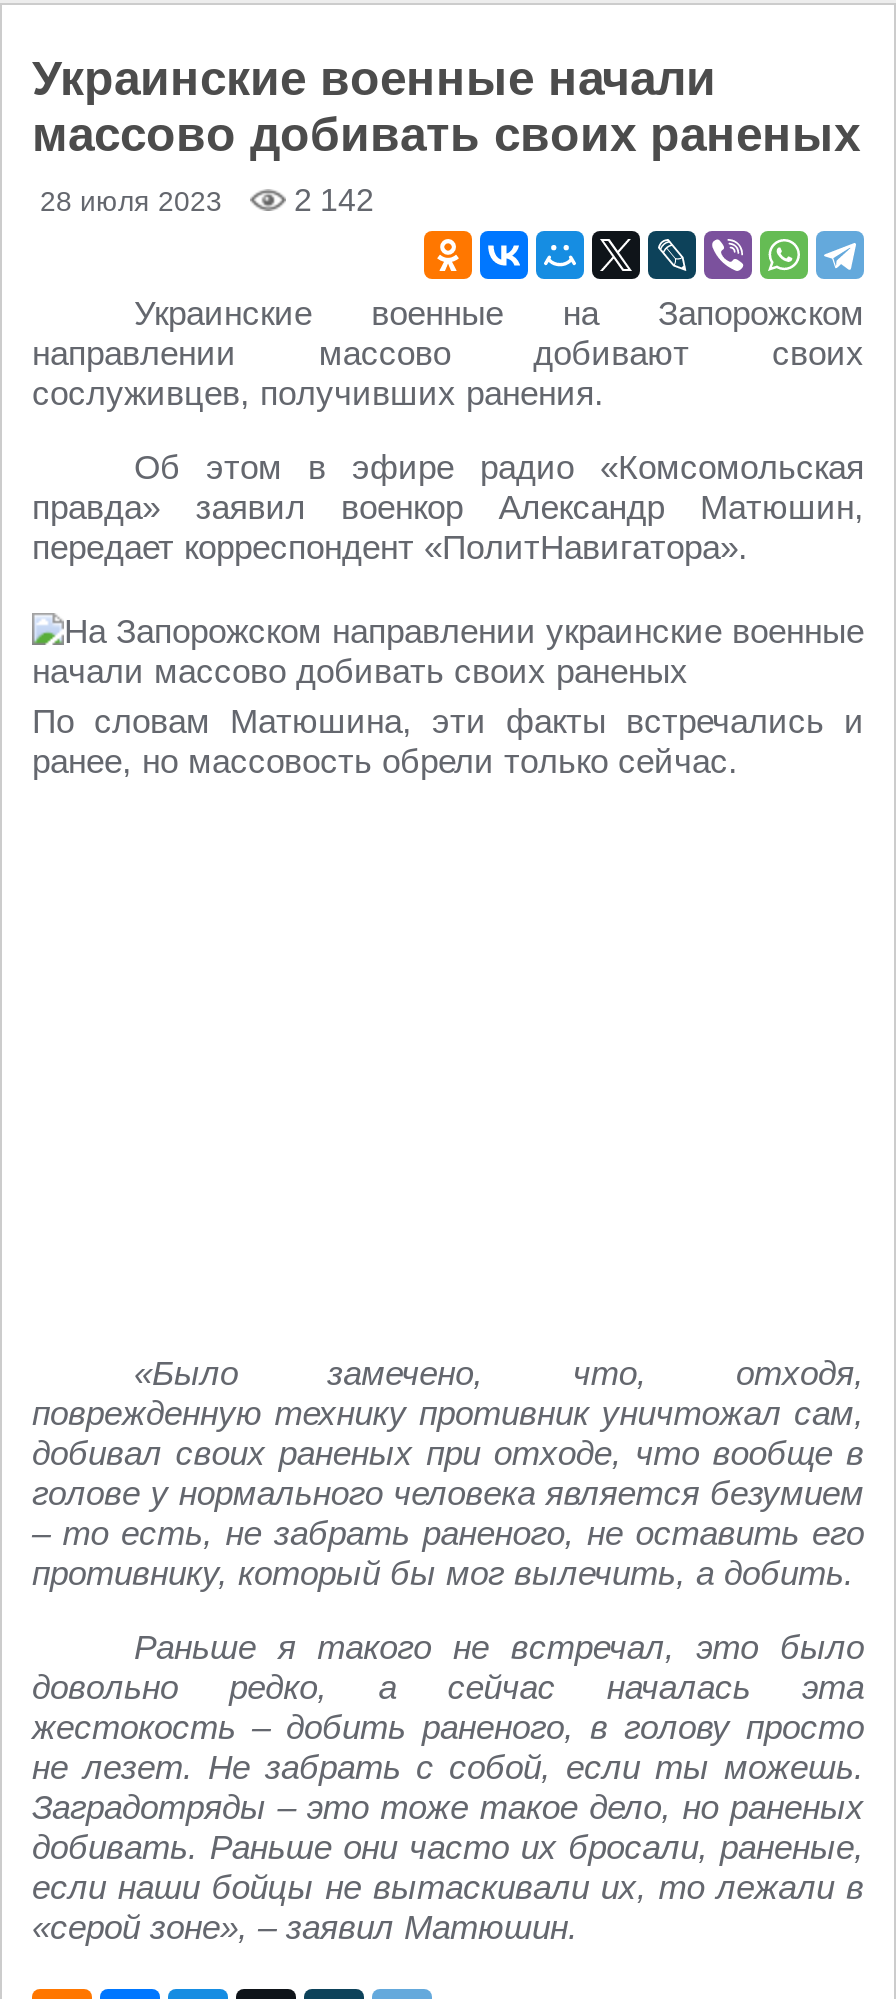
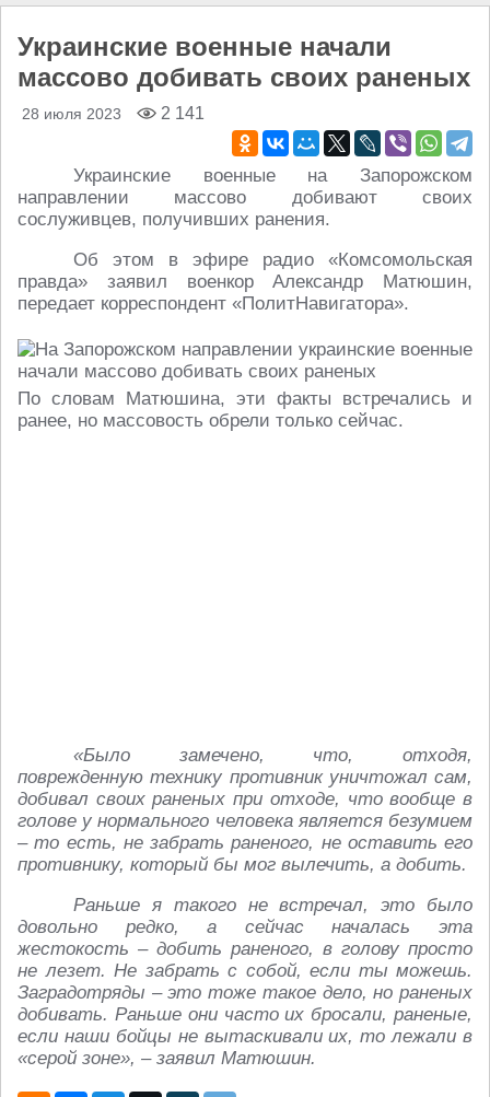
- 28 июля 2023 2 142
+ 28 июля 2023 2 141
